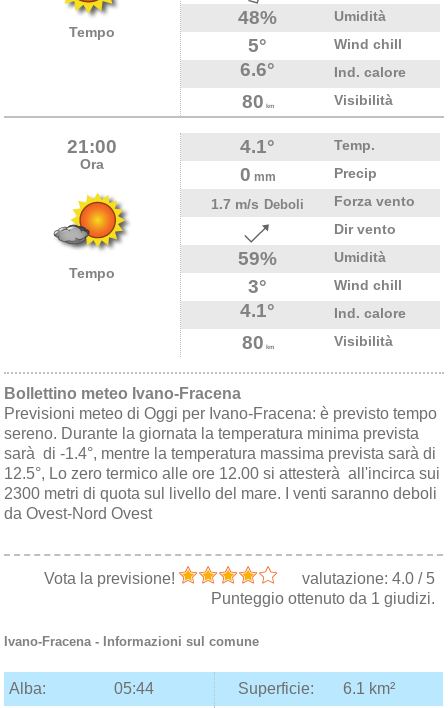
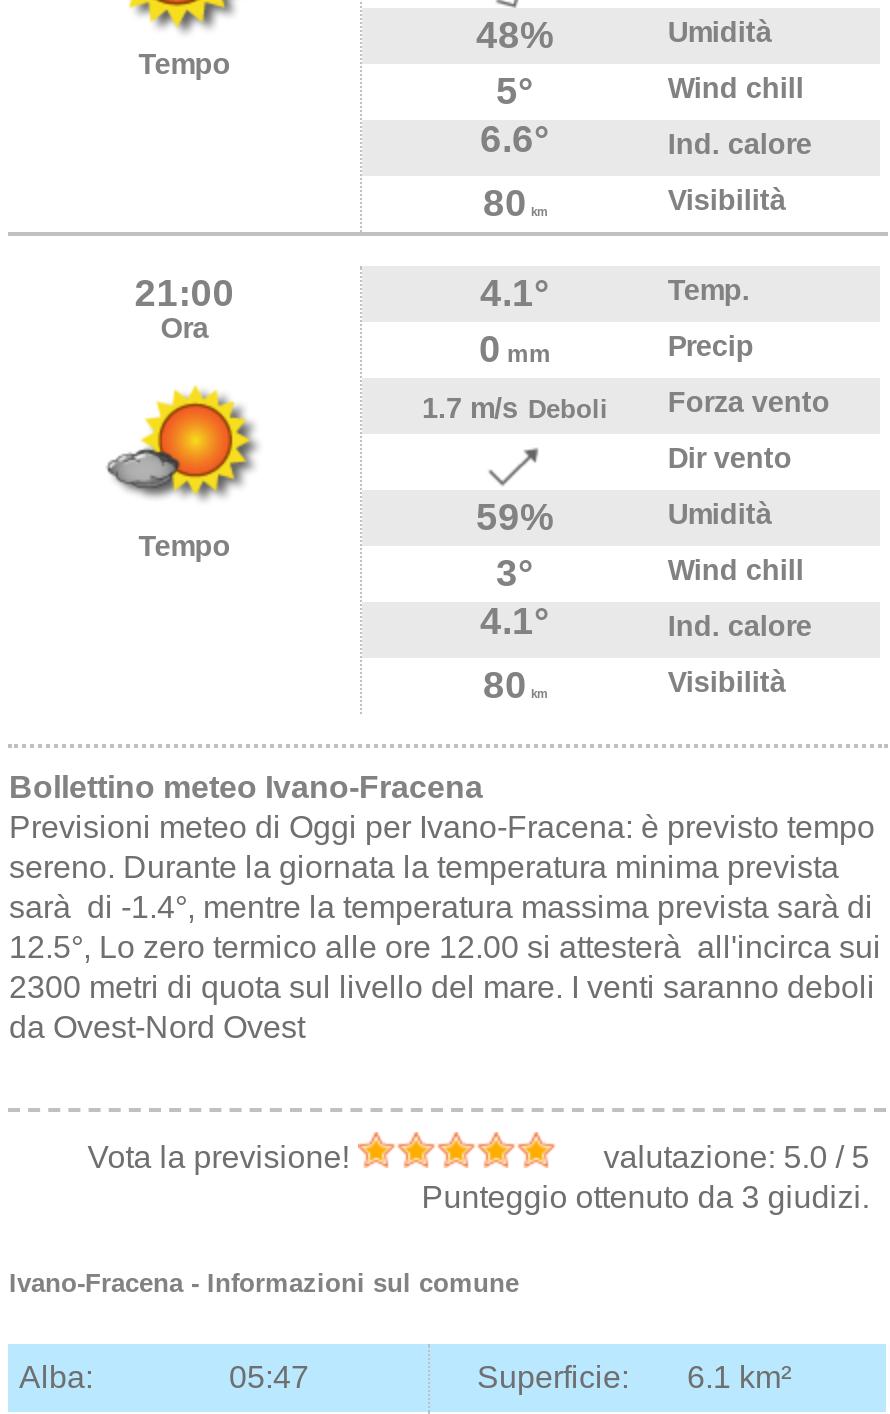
- valutazione: 4.0 / 5
+ valutazione: 5.0 / 5

- Punteggio ottenuto da 1 giudizi.
+ Punteggio ottenuto da 3 giudizi.

- 05:44
+ 05:47
